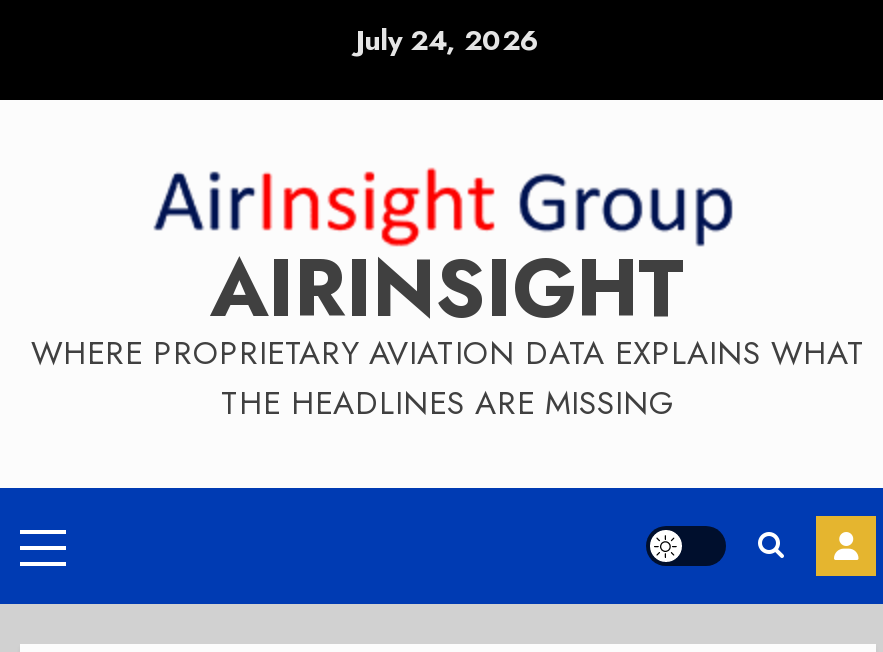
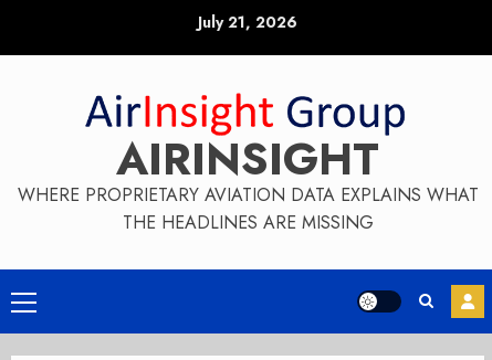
- July 24, 2026
+ July 21, 2026
